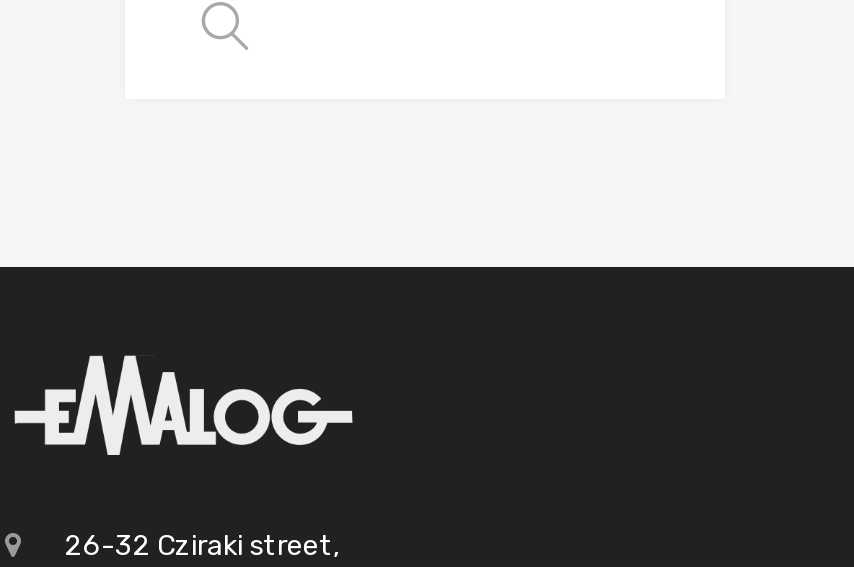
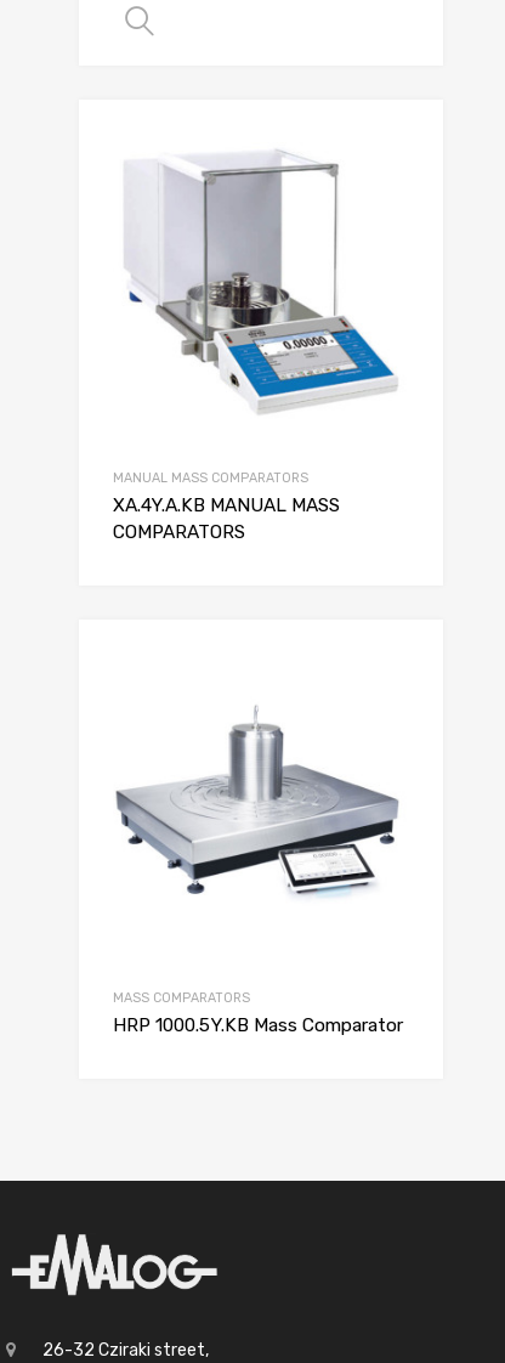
+ MANUAL MASS COMPARATORS
+ XA.4Y.A.KB MANUAL MASS
+ COMPARATORS

+ MASS COMPARATORS
+ HRP 1000.5Y.KB Mass Comparator

+ [image]

+ [image]
